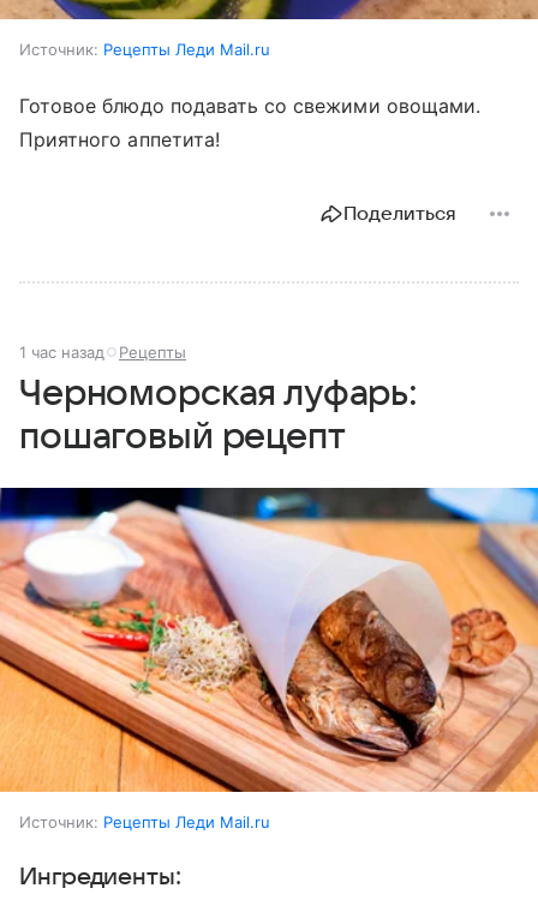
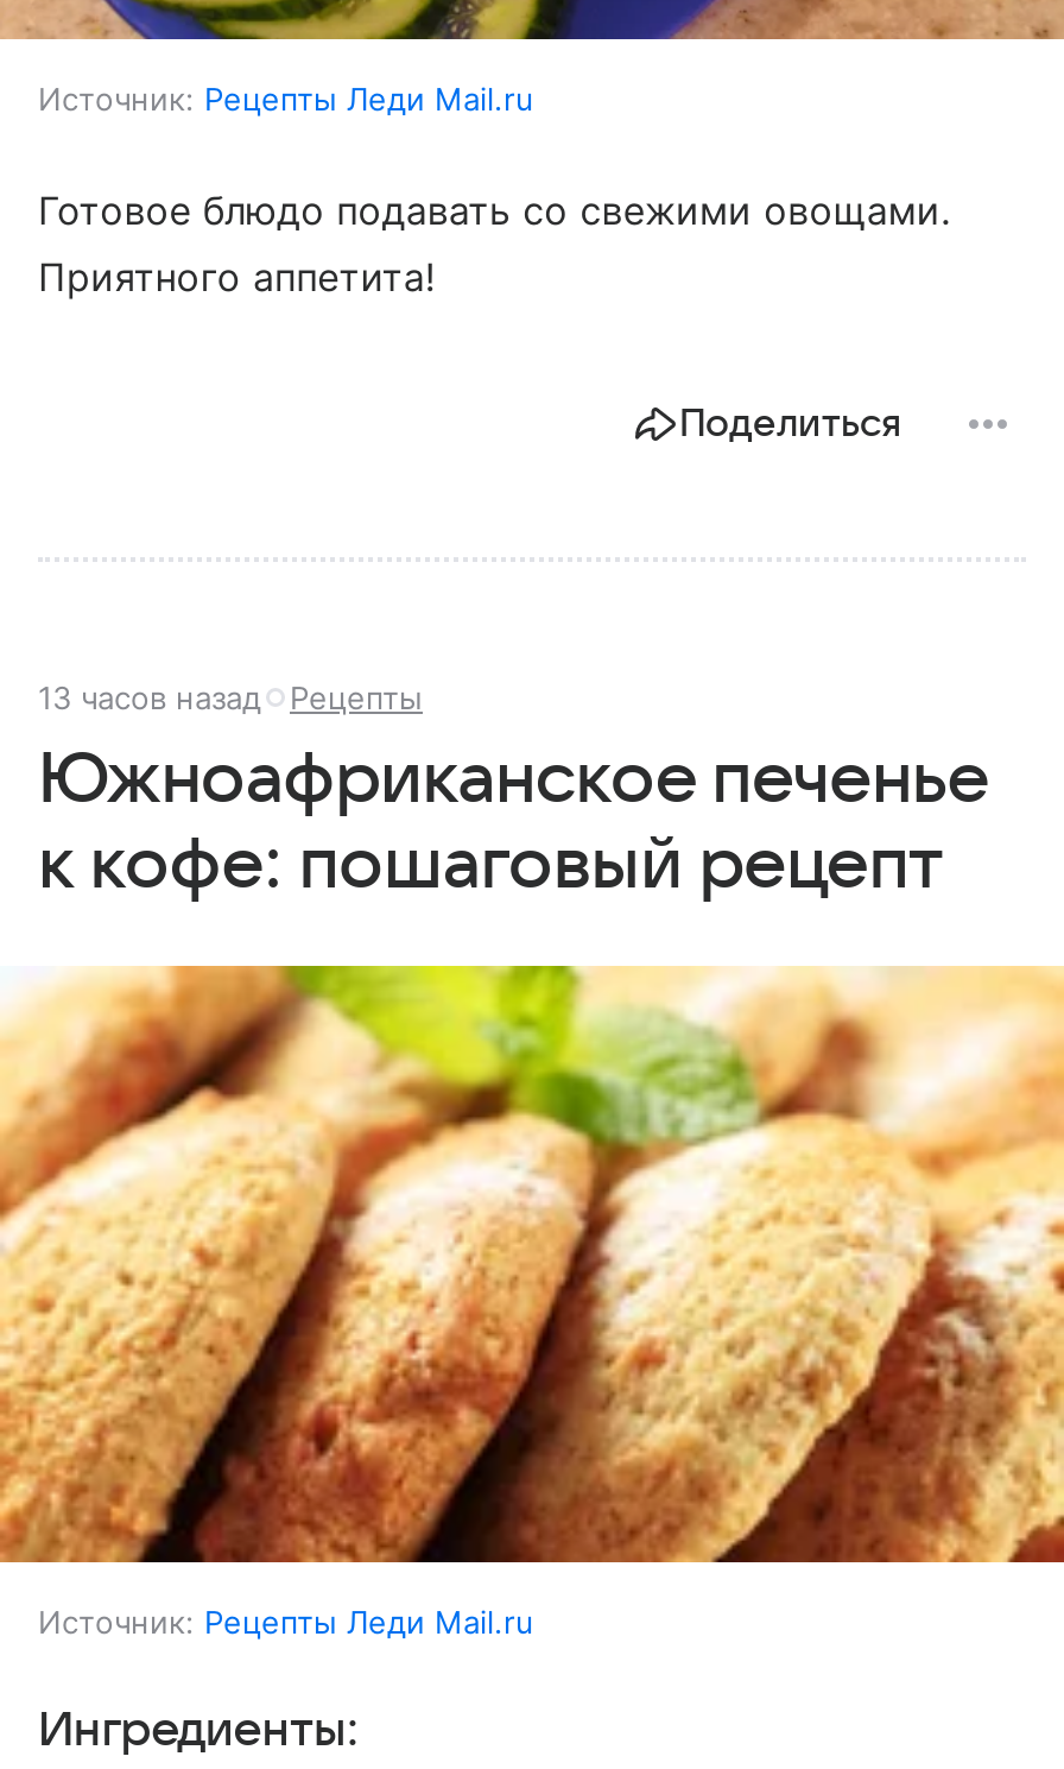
- 1 час назад Рецепты
+ 13 часов назад Рецепты

- Черноморская луфарь:
- пошаговый рецепт
+ Южноафриканское печенье
+ к кофе: пошаговый рецепт

- [image]
+ [image]
